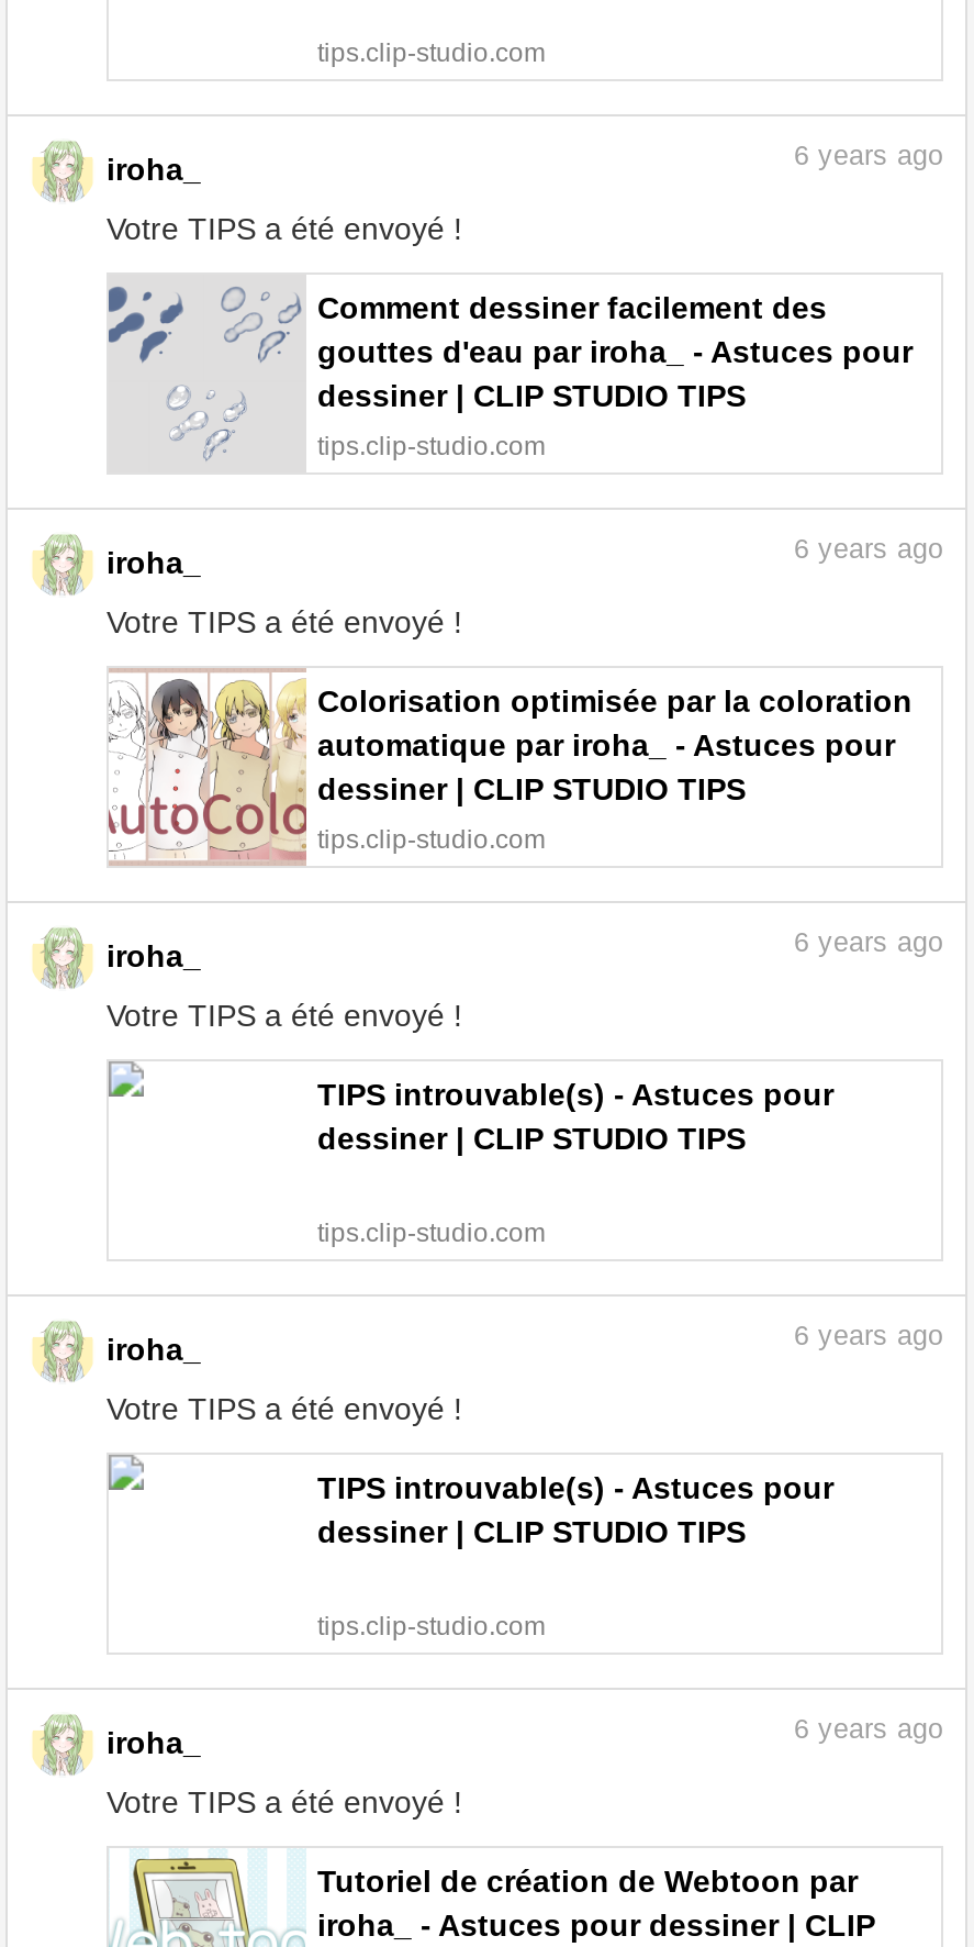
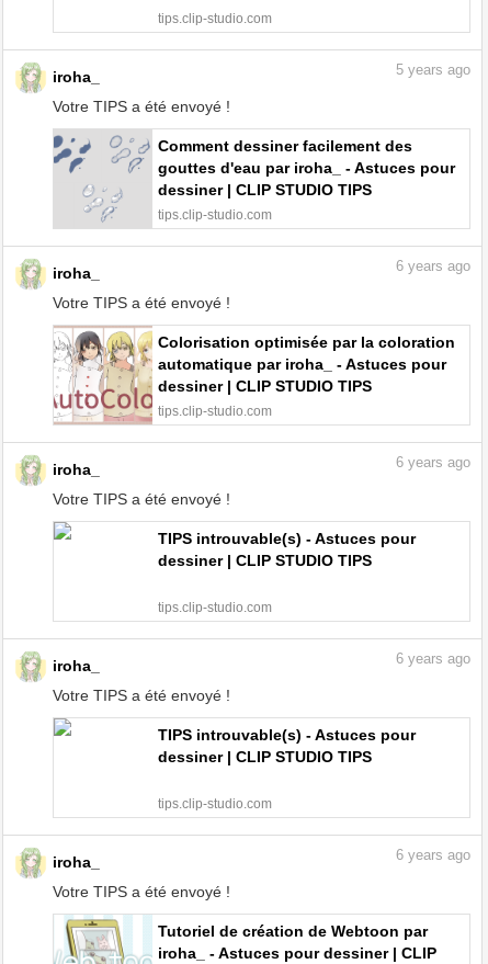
- 6 years ago
+ 5 years ago
